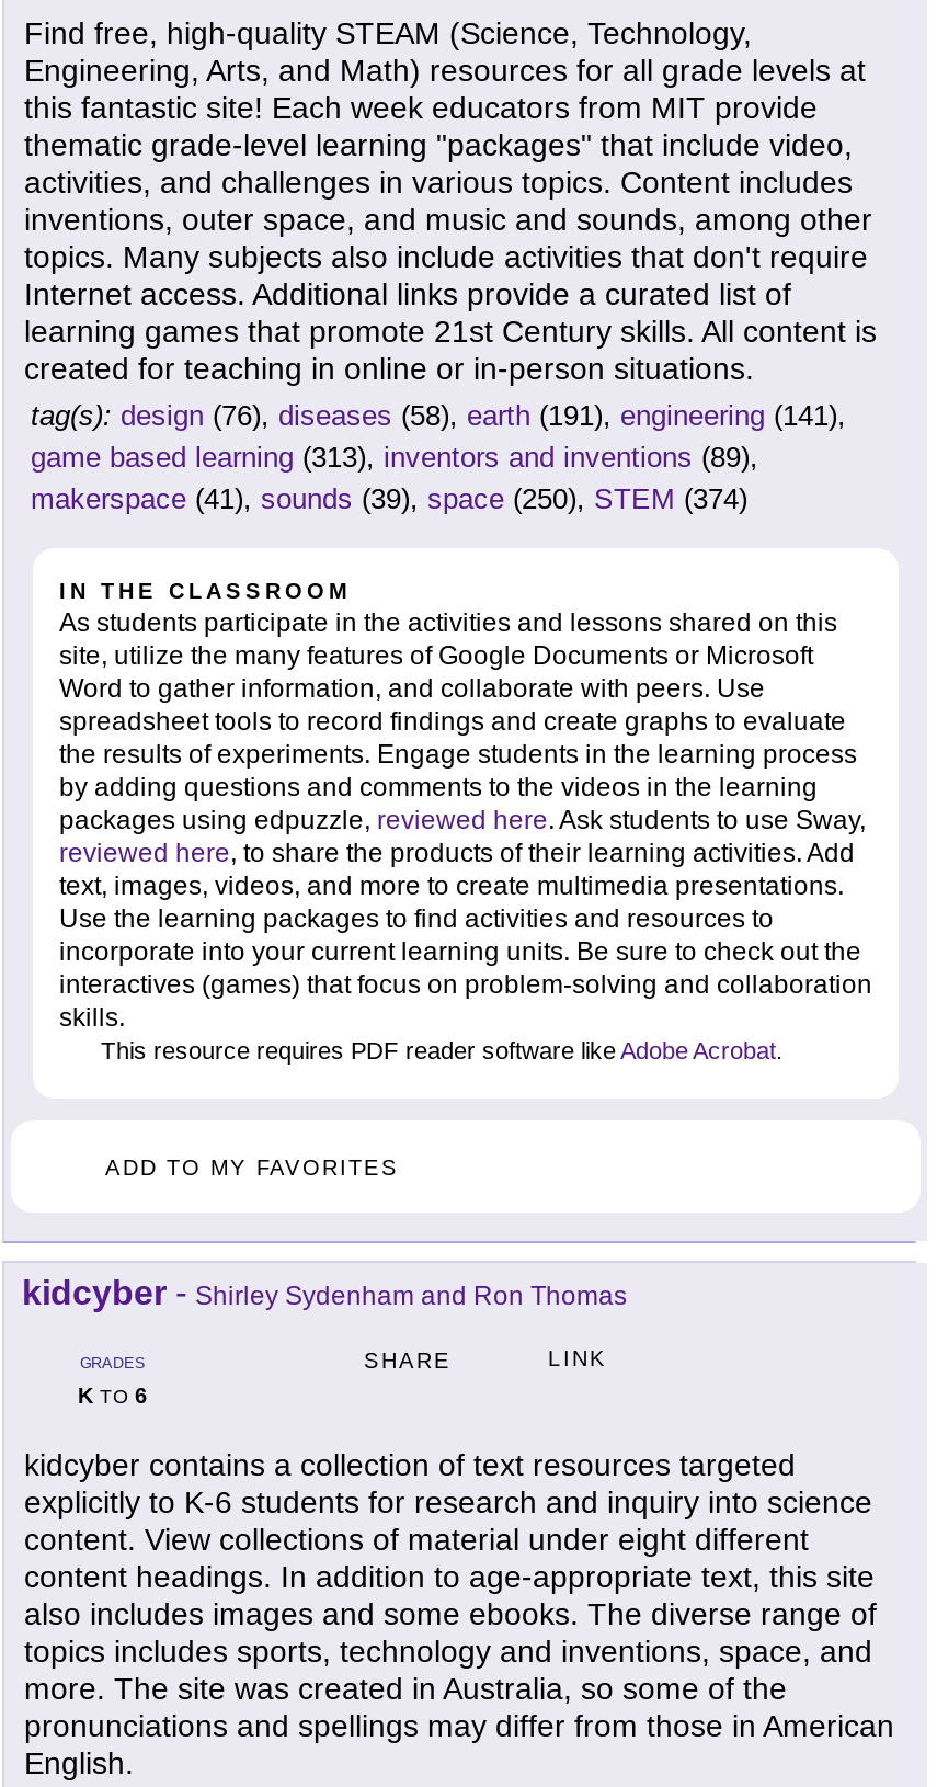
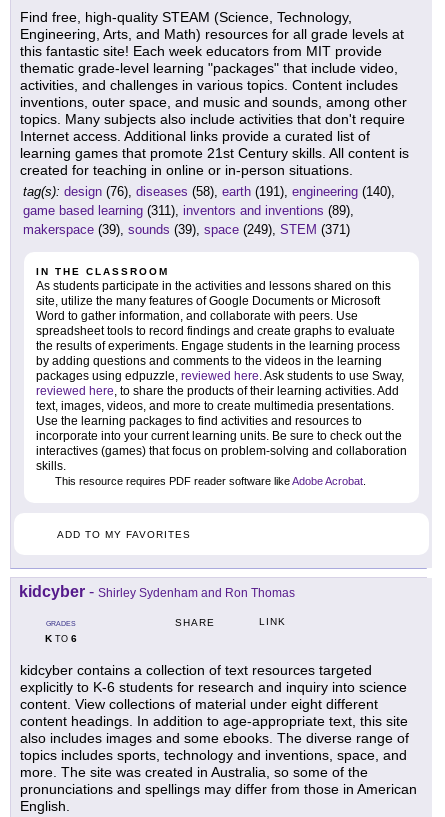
- tag(s): design (76), diseases (58), earth (191), engineering (141),
+ tag(s): design (76), diseases (58), earth (191), engineering (140),

- game based learning (313), inventors and inventions (89),
+ game based learning (311), inventors and inventions (89),

- makerspace (41), sounds (39), space (250), STEM (374)
+ makerspace (39), sounds (39), space (249), STEM (371)
